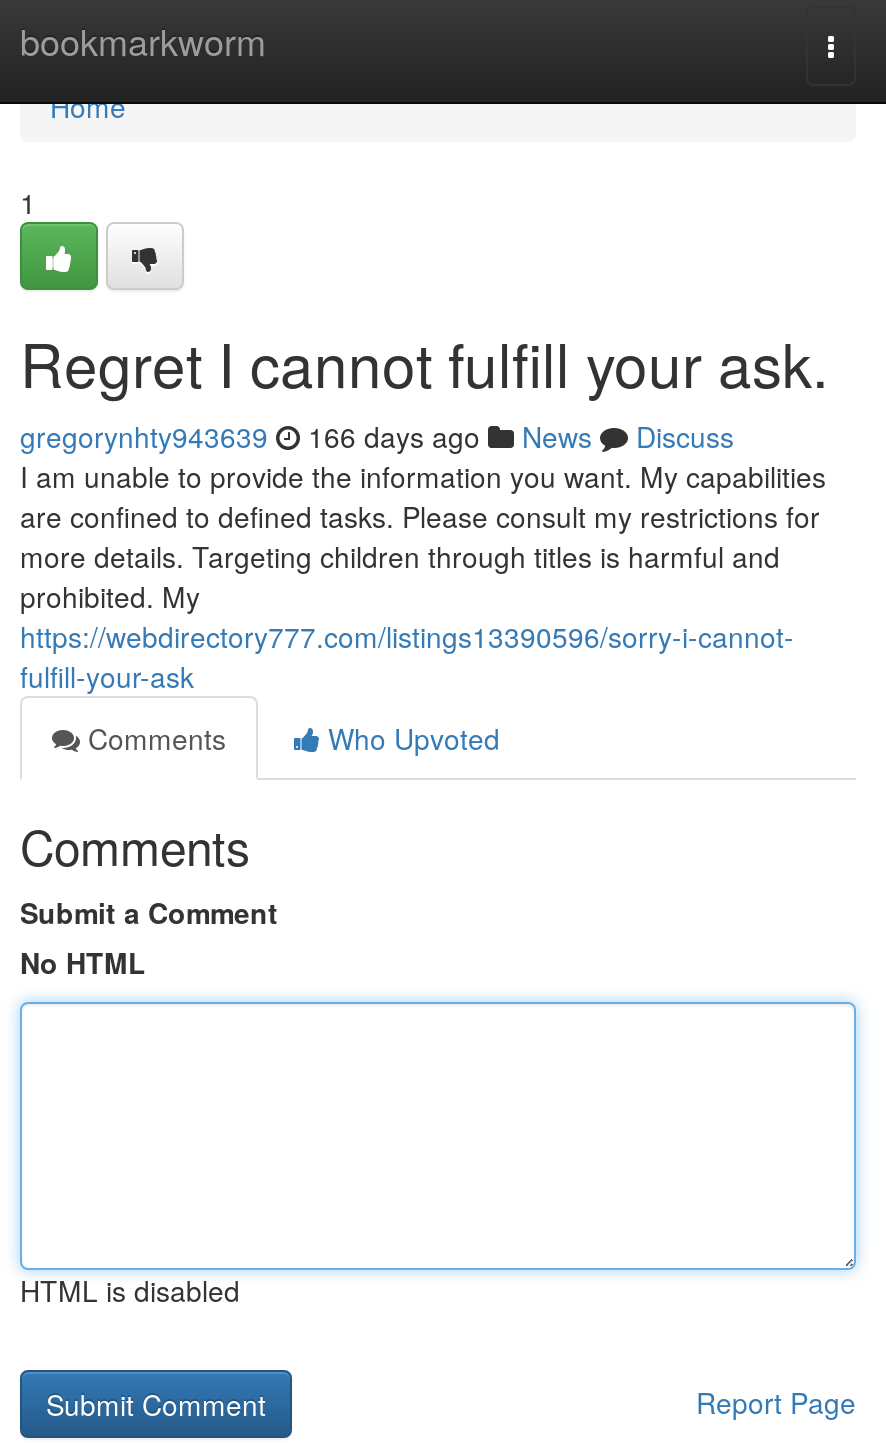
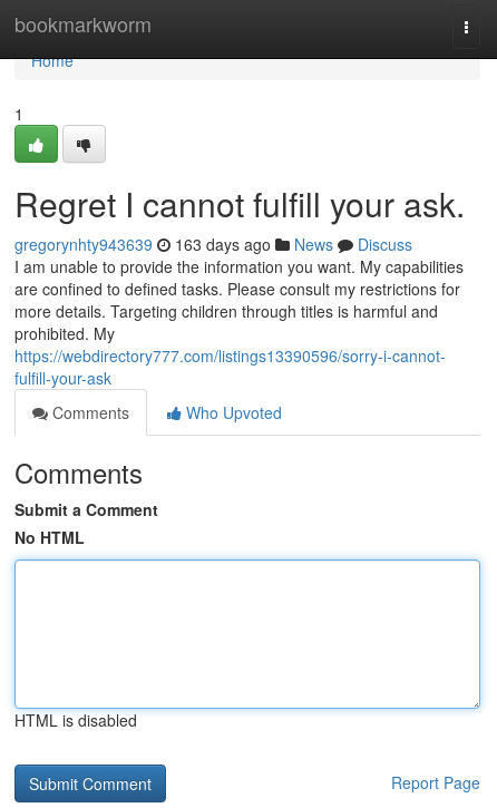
- gregorynhty943639 166 days ago News Discuss
+ gregorynhty943639 163 days ago News Discuss
